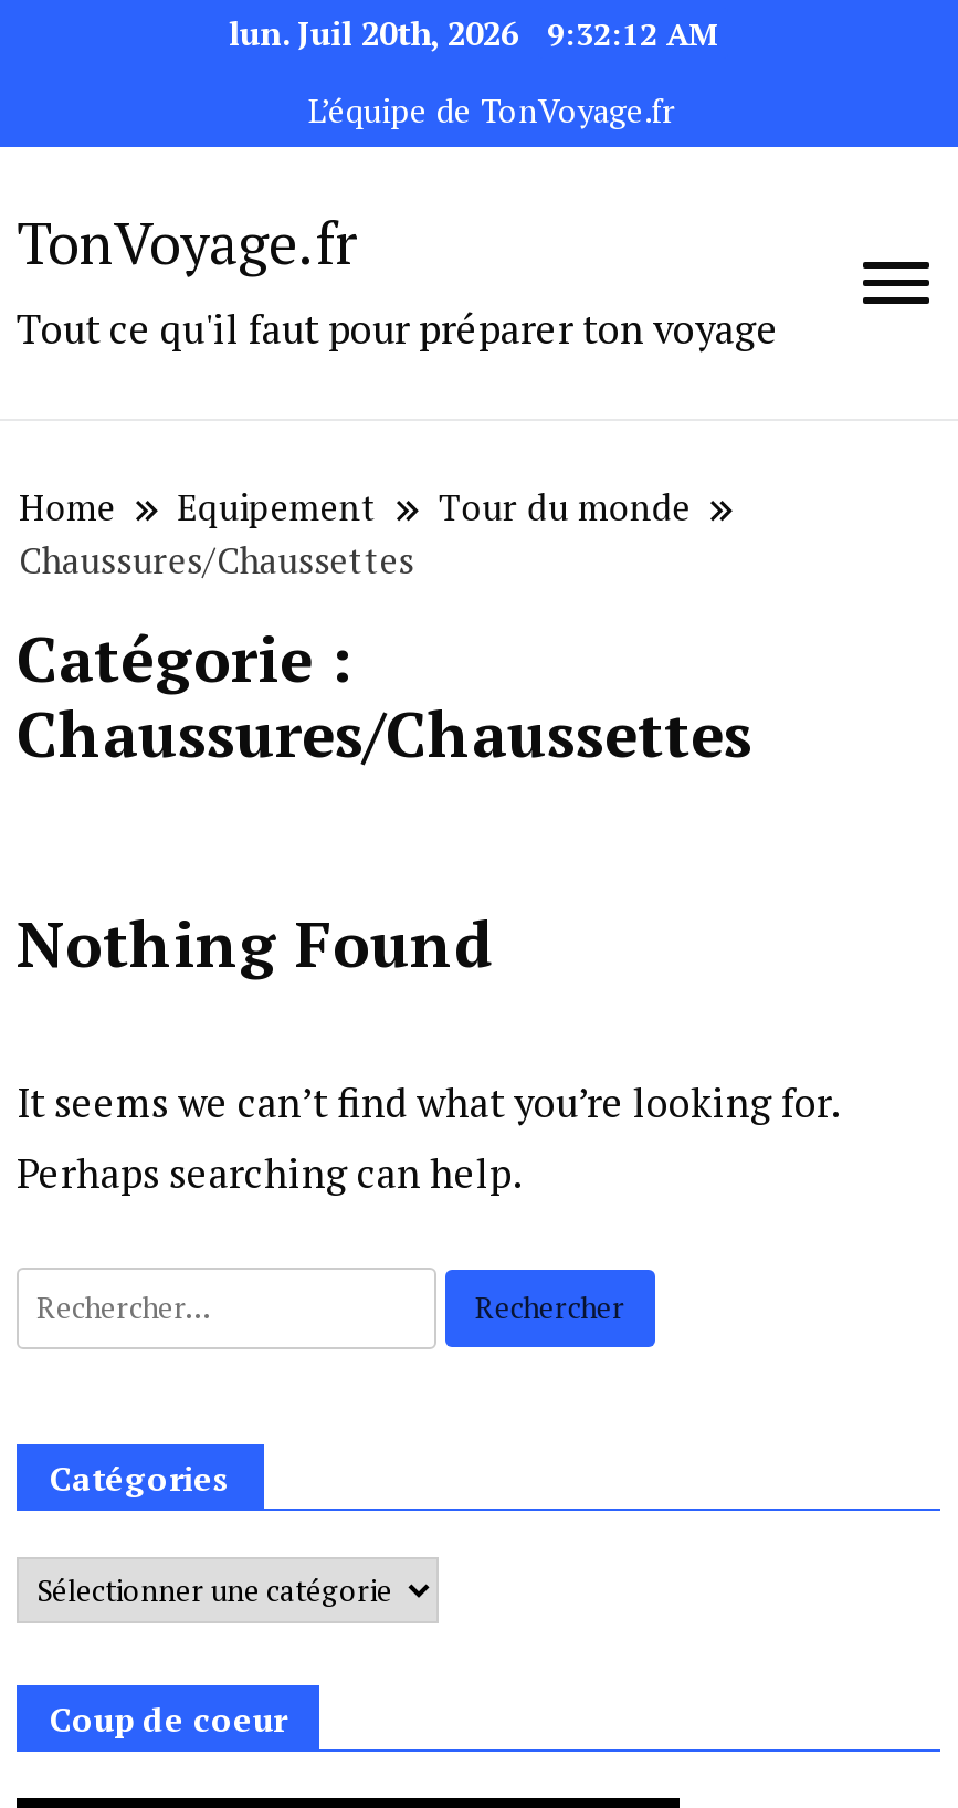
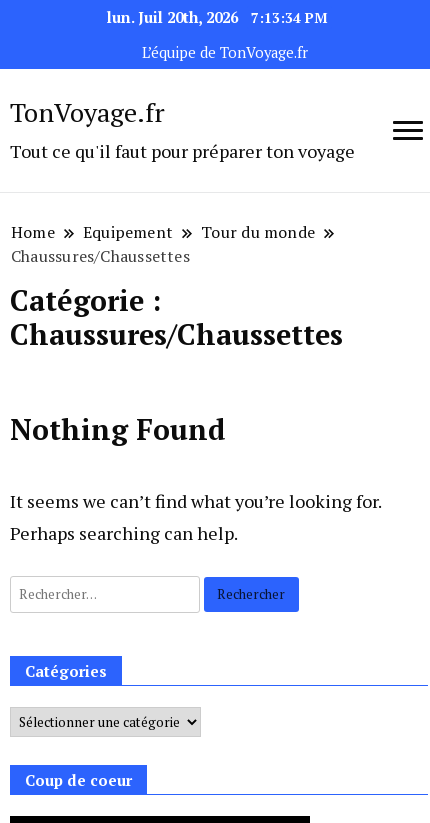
- lun. Juil 20th, 2026 9:32:12 AM
+ lun. Juil 20th, 2026 7:13:34 PM
